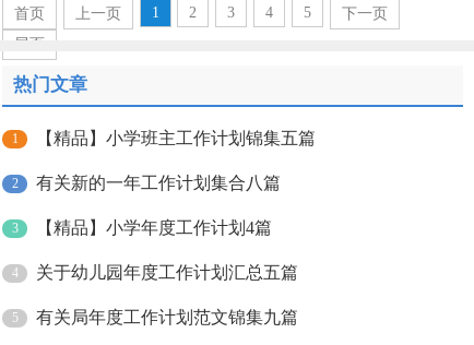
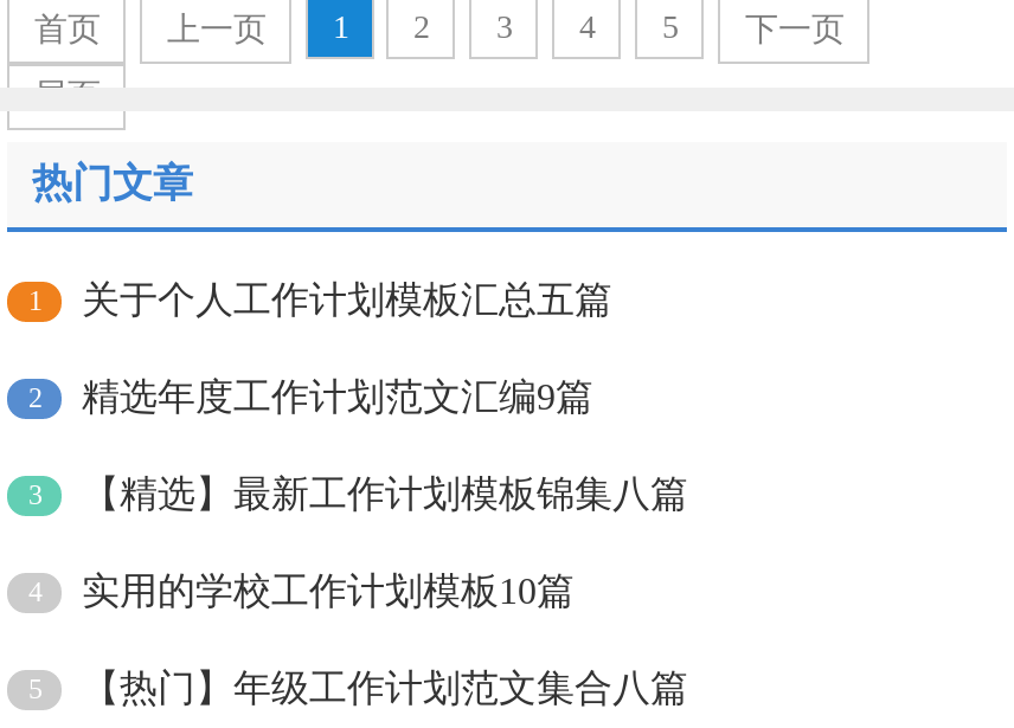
- 【精品】小学班主工作计划锦集五篇
+ 关于个人工作计划模板汇总五篇

- 有关新的一年工作计划集合八篇
+ 精选年度工作计划范文汇编9篇

- 【精品】小学年度工作计划4篇
+ 【精选】最新工作计划模板锦集八篇

- 关于幼儿园年度工作计划汇总五篇
+ 实用的学校工作计划模板10篇

- 有关局年度工作计划范文锦集九篇
+ 【热门】年级工作计划范文集合八篇
